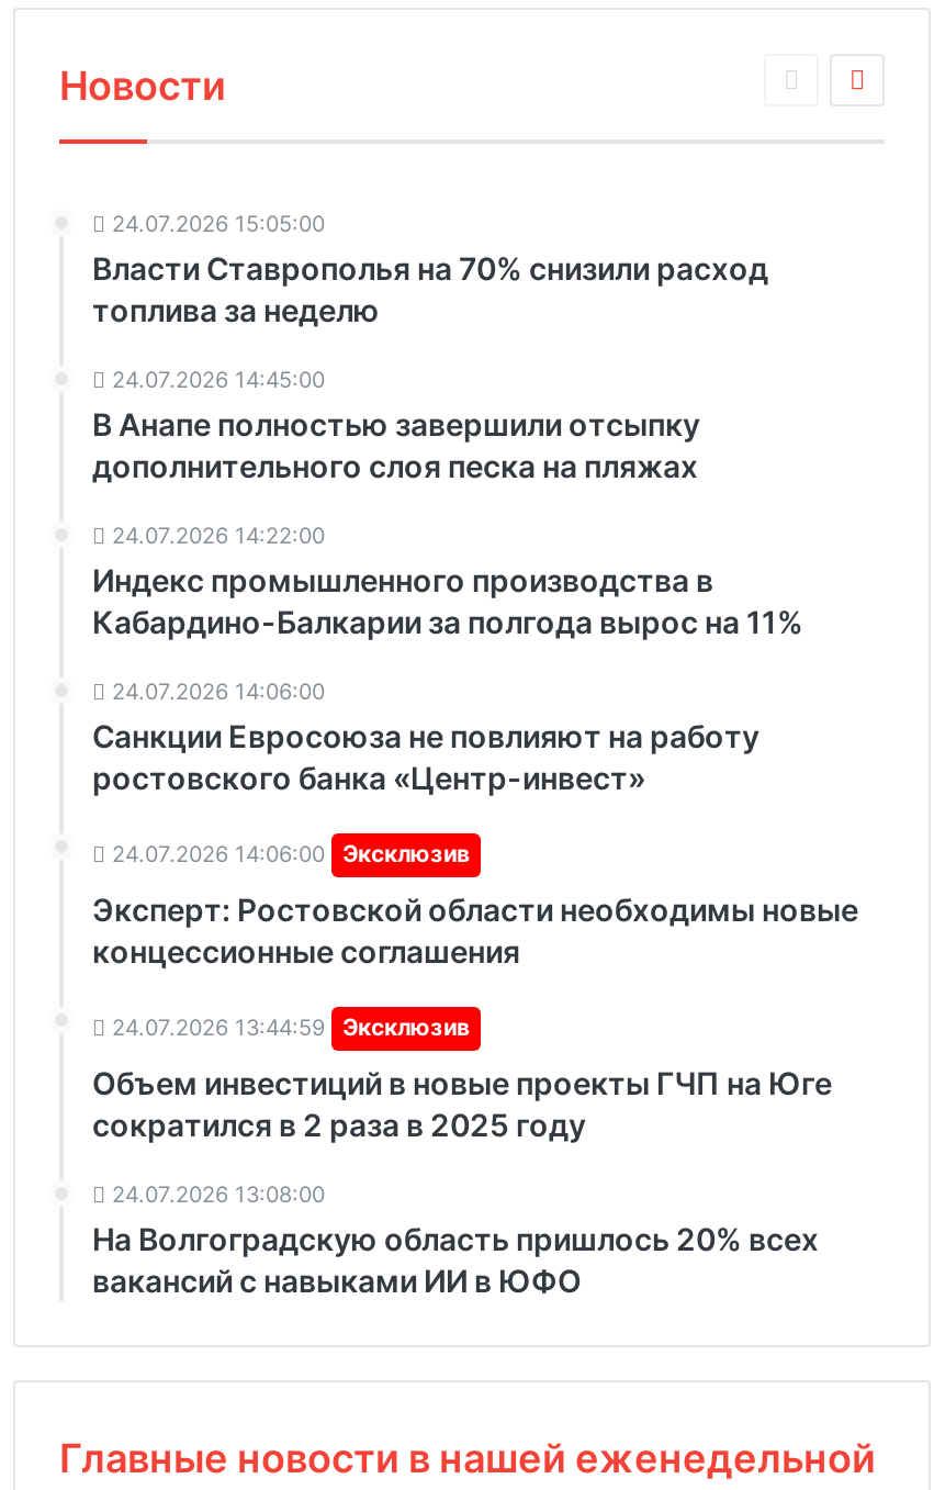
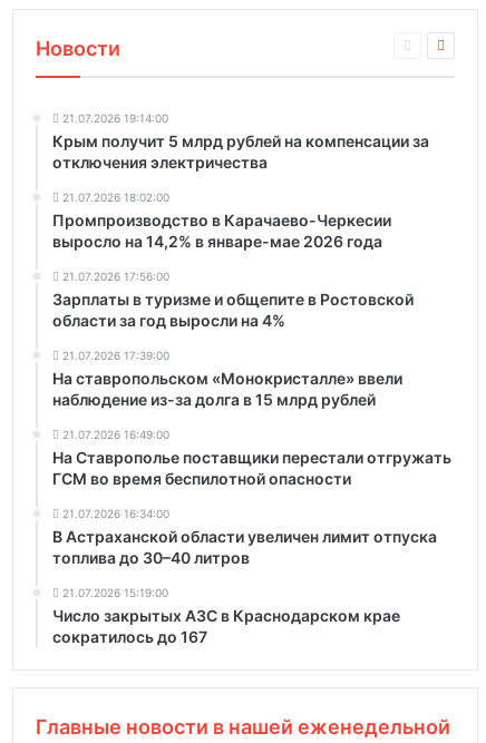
- 24.07.2026 15:05:00
- Власти Ставрополья на 70% снизили расход
- топлива за неделю
- 24.07.2026 14:45:00
- В Анапе полностью завершили отсыпку
- дополнительного слоя песка на пляжах
- 24.07.2026 14:22:00
- Индекс промышленного производства в
- Кабардино-Балкарии за полгода вырос на 11%
- 24.07.2026 14:06:00
- Санкции Евросоюза не повлияют на работу
- ростовского банка «Центр-инвест»
- 24.07.2026 14:06:00
- Эксклюзив
- Эксперт: Ростовской области необходимы новые
- концессионные соглашения
- 24.07.2026 13:44:59
- Эксклюзив
- Объем инвестиций в новые проекты ГЧП на Юге
- сократился в 2 раза в 2025 году
- 24.07.2026 13:08:00
- На Волгоградскую область пришлось 20% всех
- вакансий с навыками ИИ в ЮФО
+ 21.07.2026 19:14:00
+ Крым получит 5 млрд рублей на компенсации за
+ отключения электричества
+ 21.07.2026 18:02:00
+ Промпроизводство в Карачаево-Черкесии
+ выросло на 14,2% в январе-мае 2026 года
+ 21.07.2026 17:56:00
+ Зарплаты в туризме и общепите в Ростовской
+ области за год выросли на 4%
+ 21.07.2026 17:39:00
+ На ставропольском «Монокристалле» ввели
+ наблюдение из-за долга в 15 млрд рублей
+ 21.07.2026 16:49:00
+ На Ставрополье поставщики перестали отгружать
+ ГСМ во время беспилотной опасности
+ 21.07.2026 16:34:00
+ В Астраханской области увеличен лимит отпуска
+ топлива до 30–40 литров
+ 21.07.2026 15:19:00
+ Число закрытых АЗС в Краснодарском крае
+ сократилось до 167
